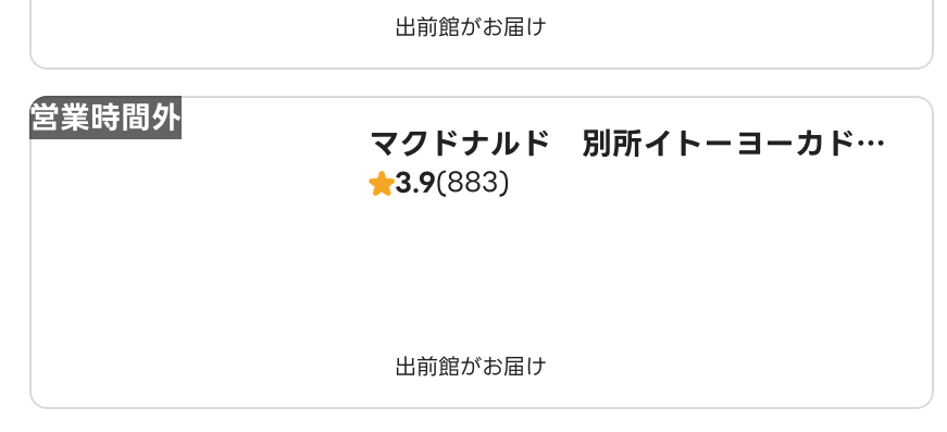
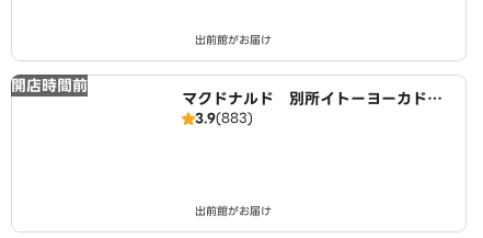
- 営業時間外
+ 開店時間前
